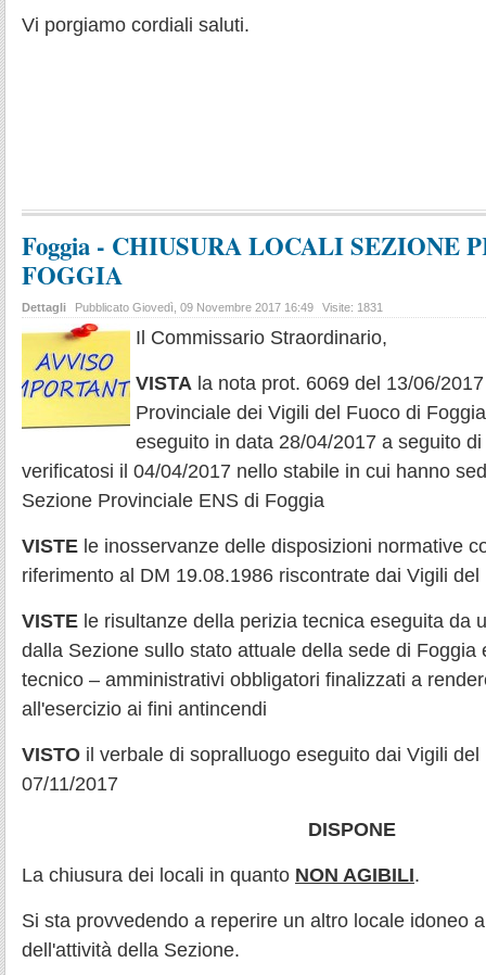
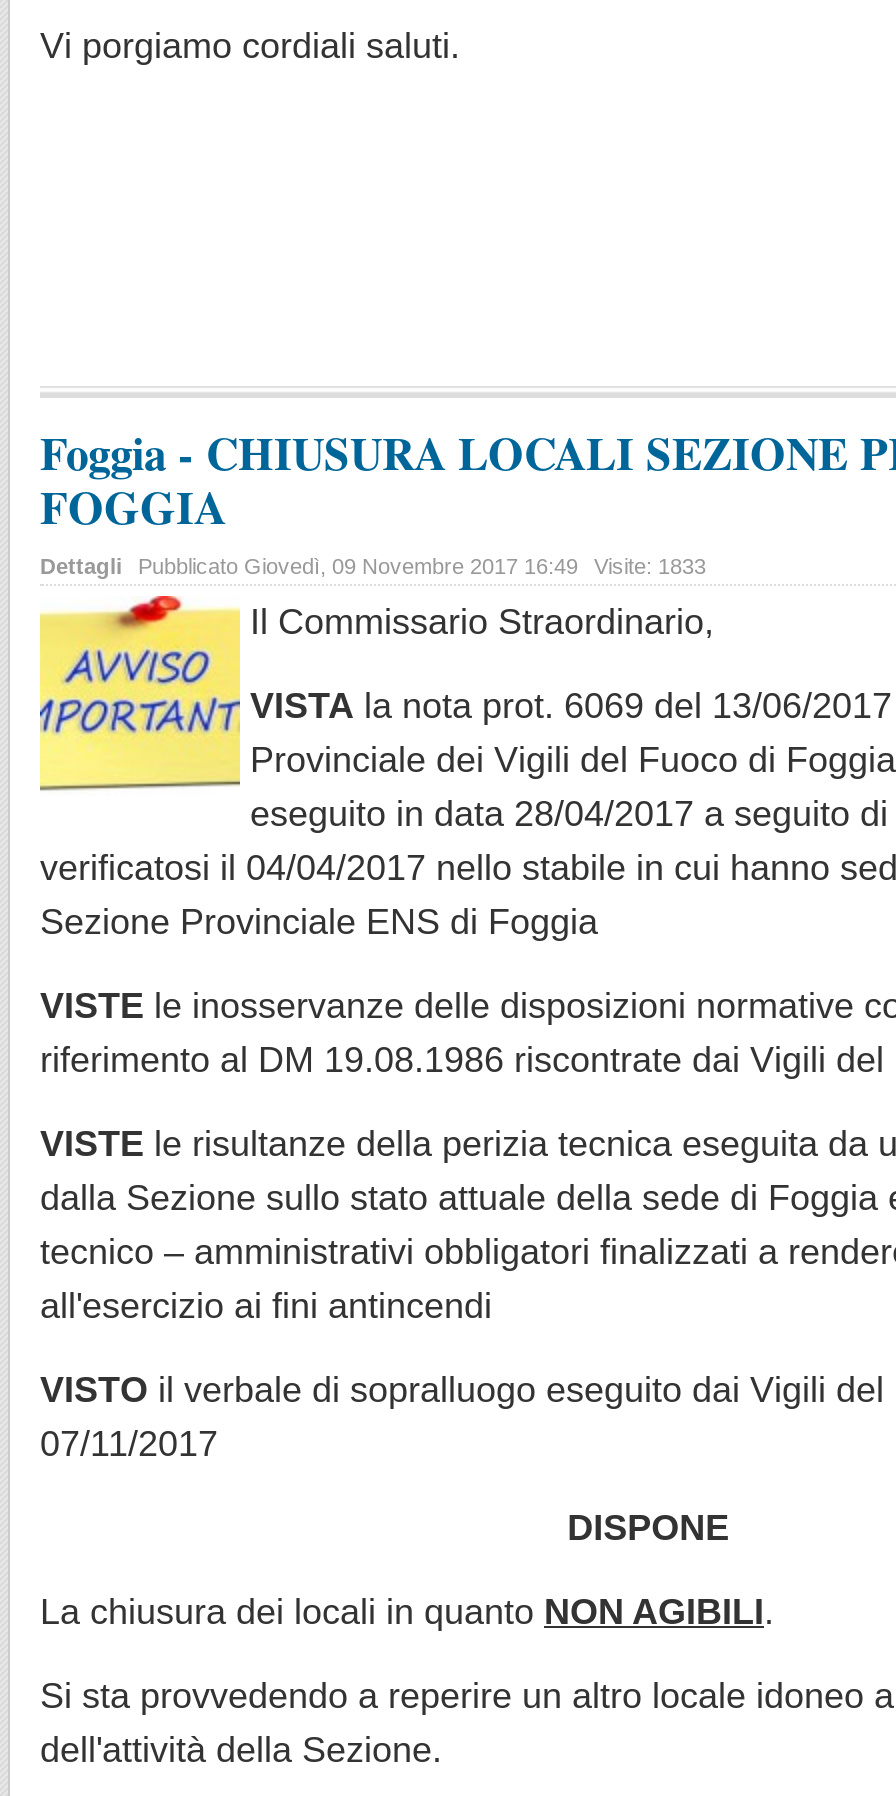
- Pubblicato Giovedì, 09 Novembre 2017 16:49 Visite: 1831
+ Pubblicato Giovedì, 09 Novembre 2017 16:49 Visite: 1833
